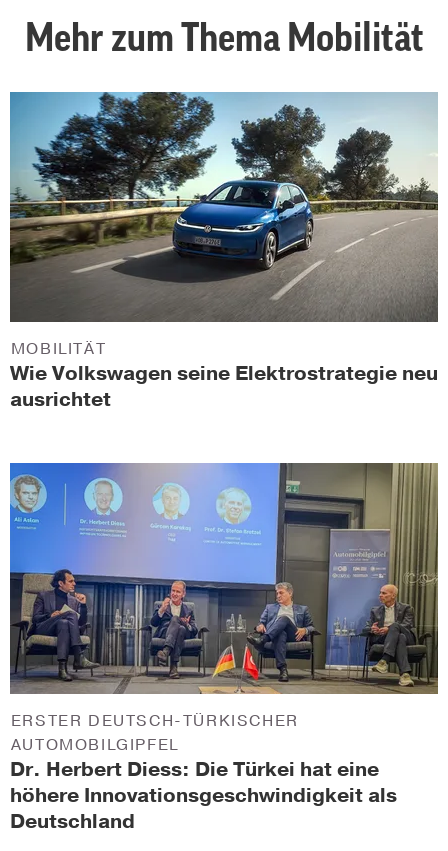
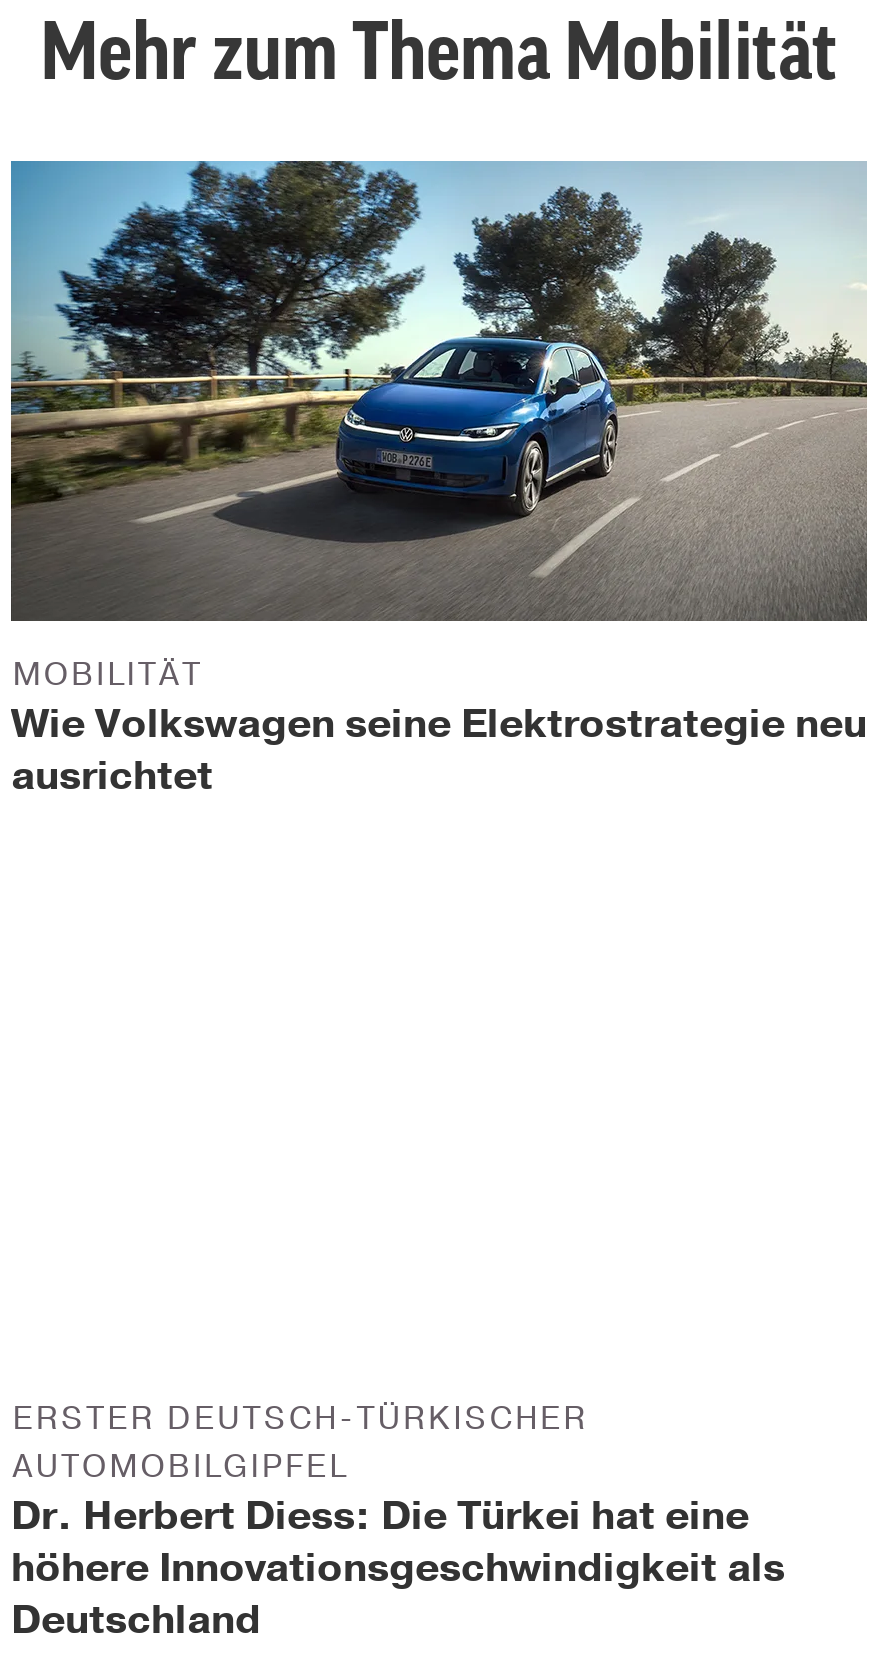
- [image]
